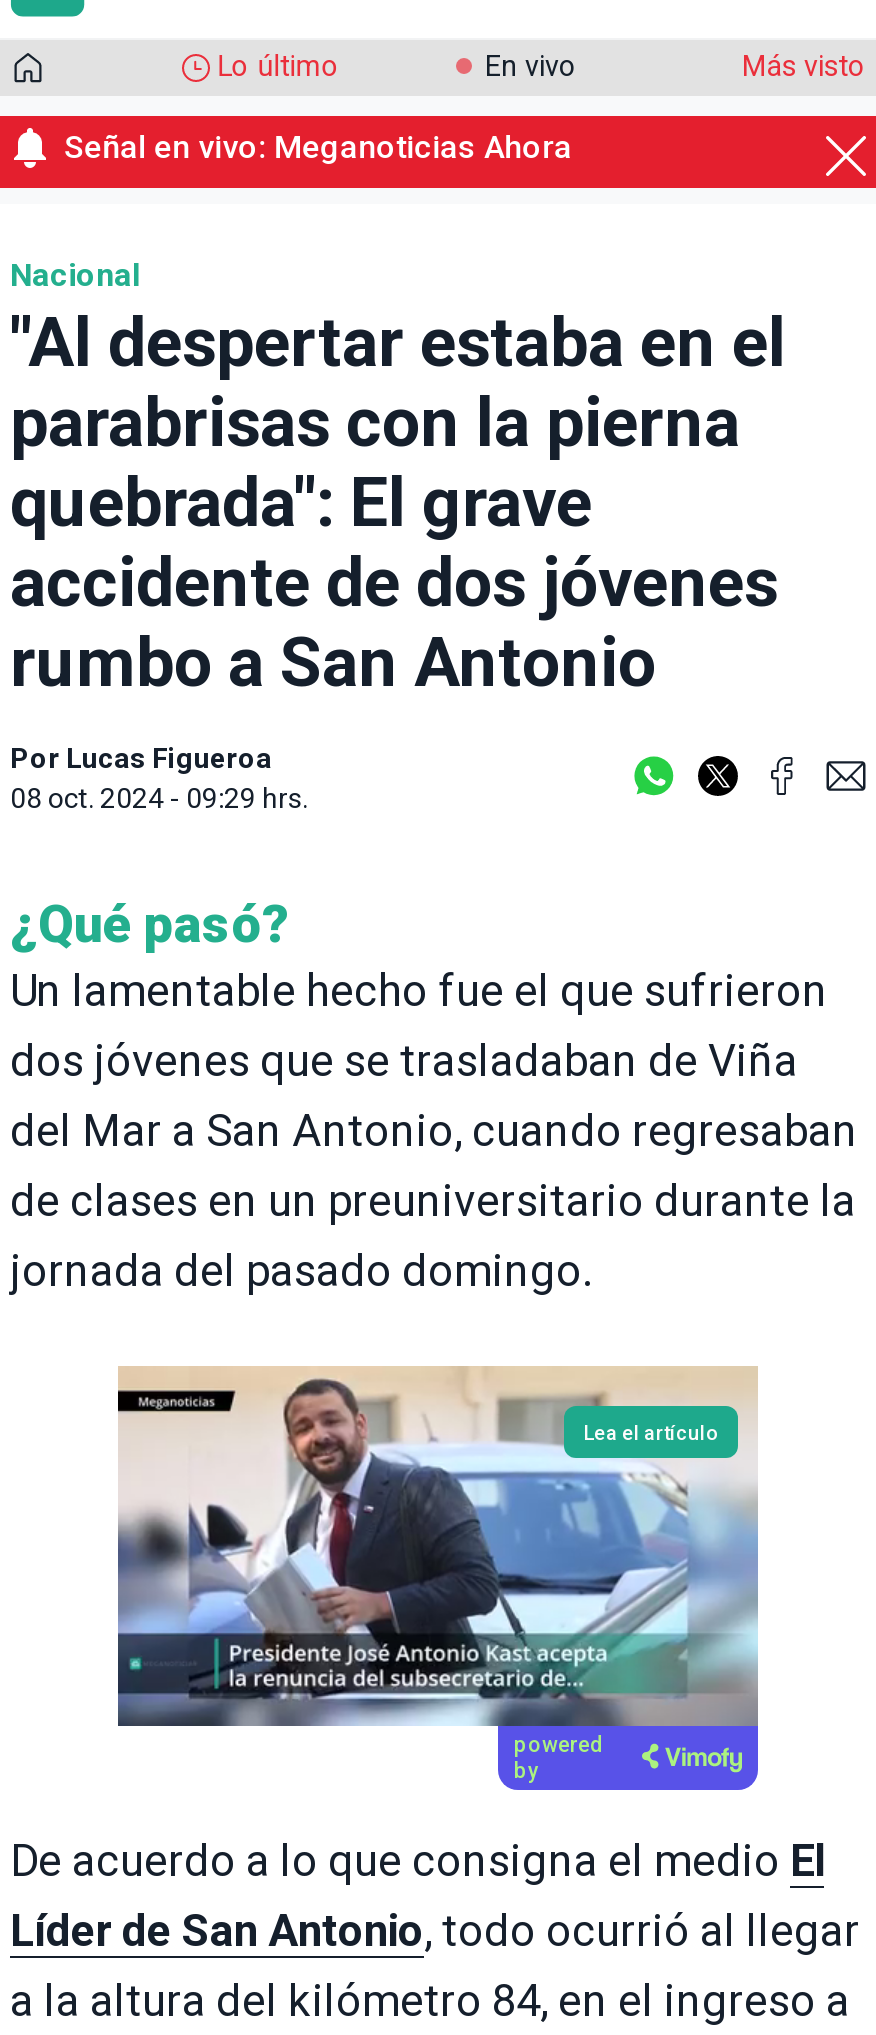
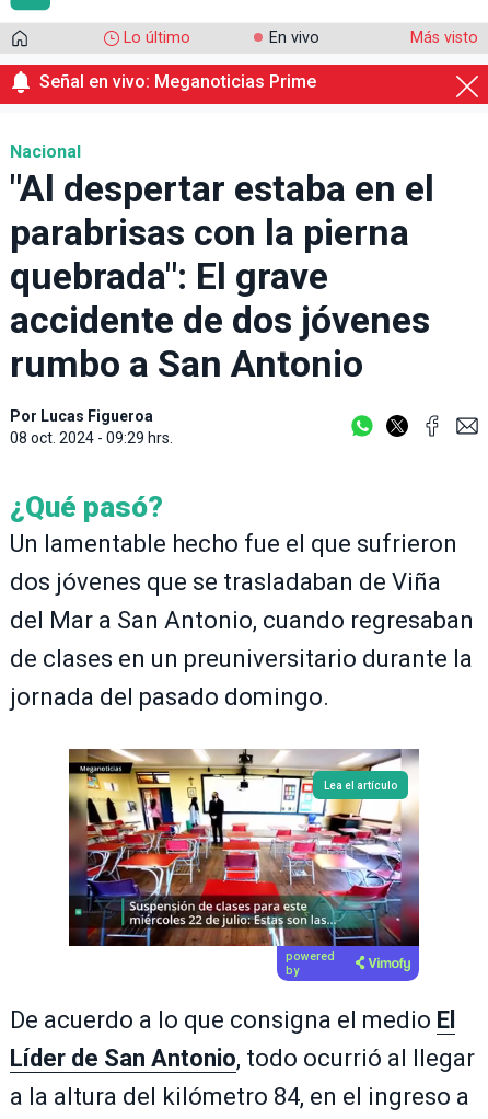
- Señal en vivo: Meganoticias Ahora
+ Señal en vivo: Meganoticias Prime

- [image]
+ [image]
